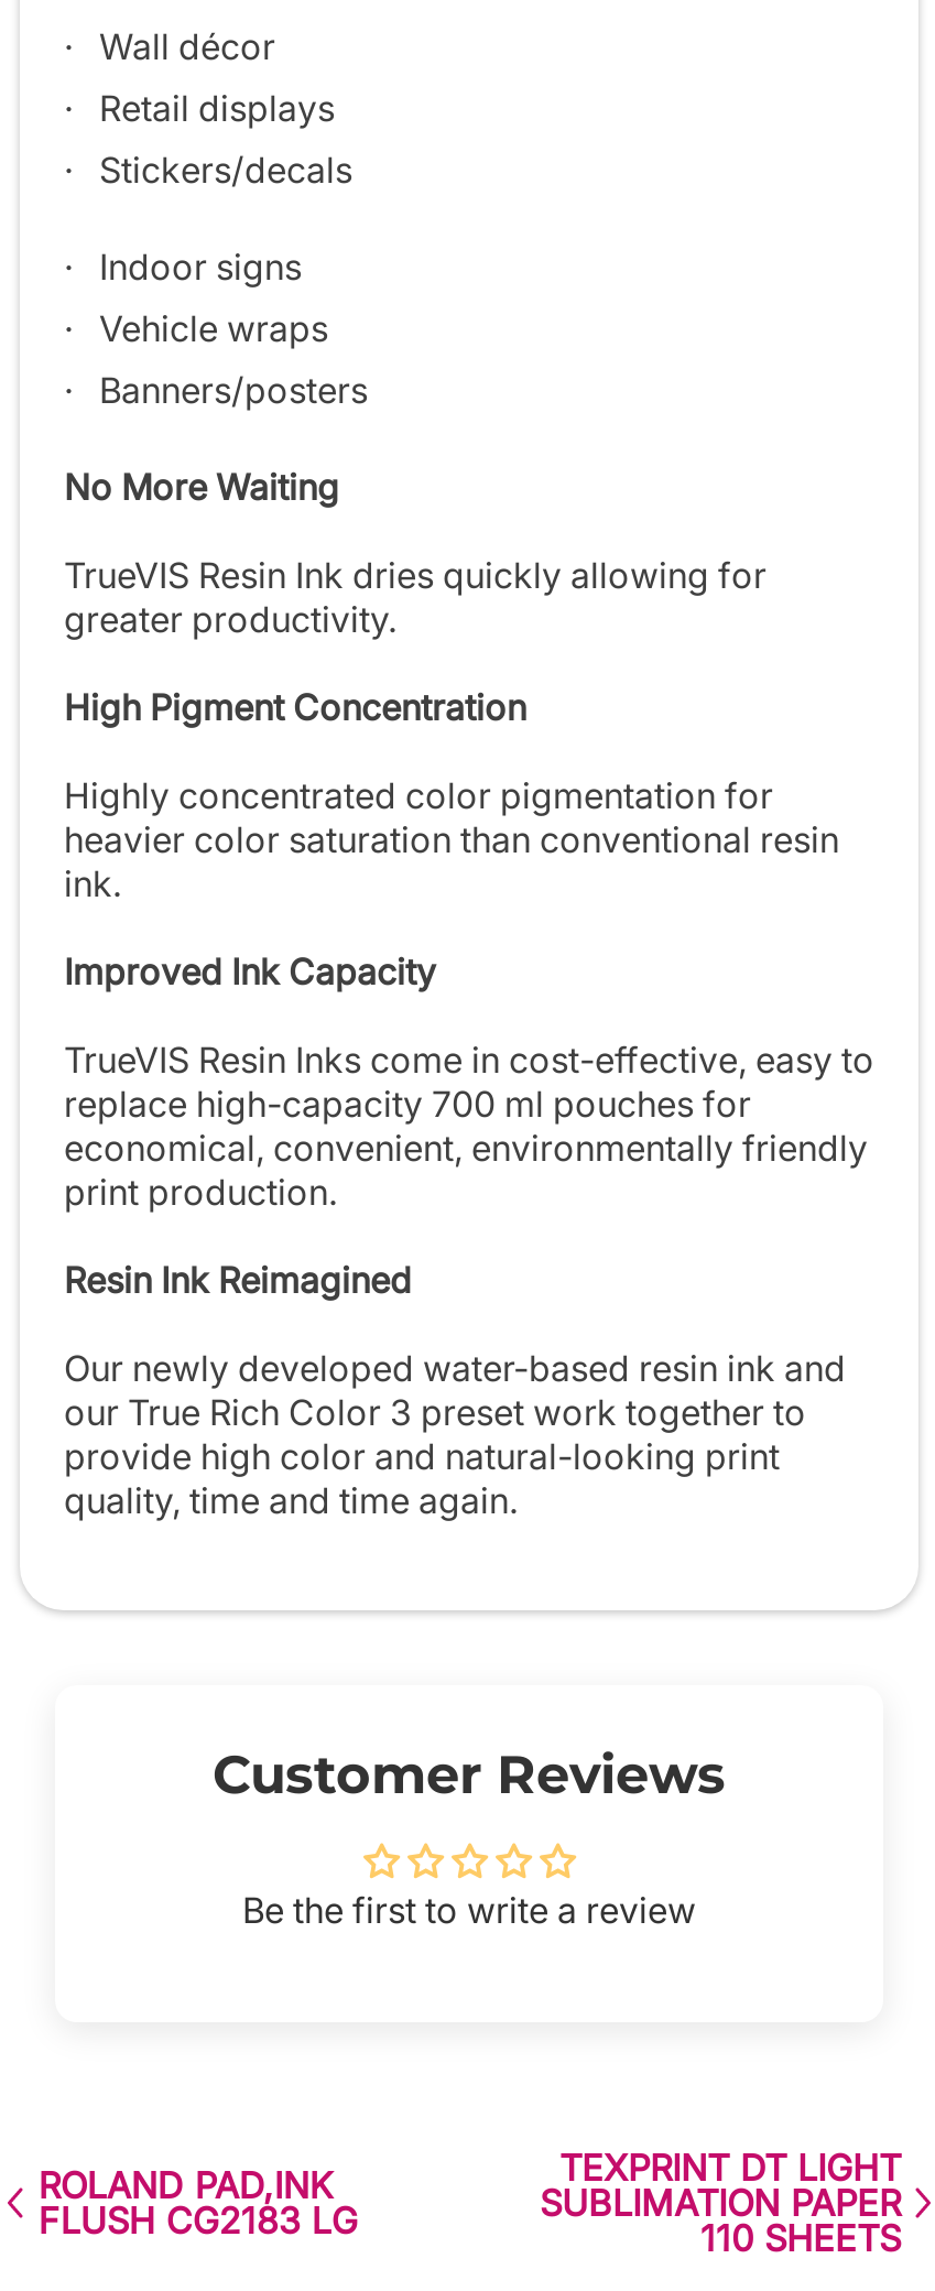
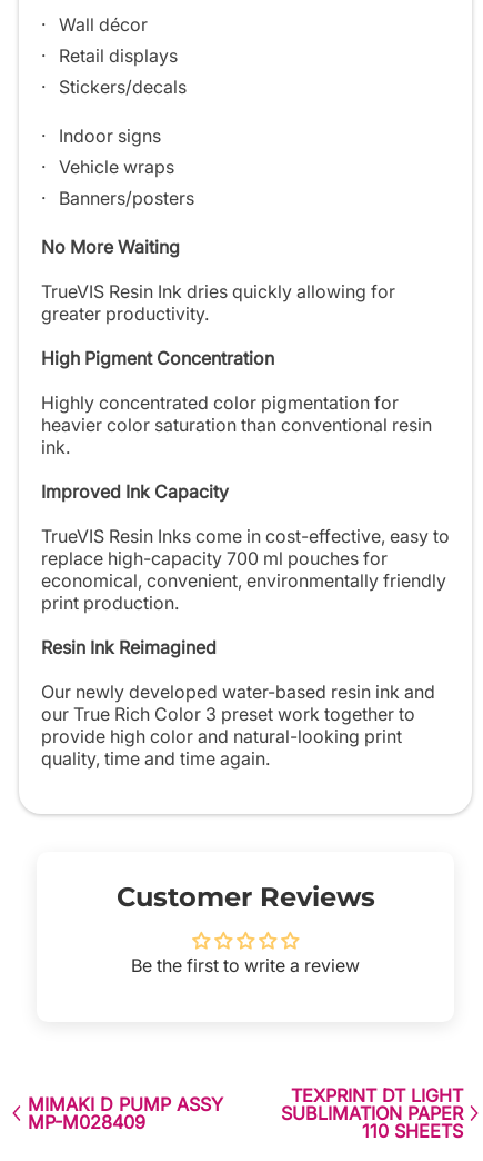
- ROLAND PAD,INK
- FLUSH CG2183 LG
+ MIMAKI D PUMP ASSY
+ MP-M028409
